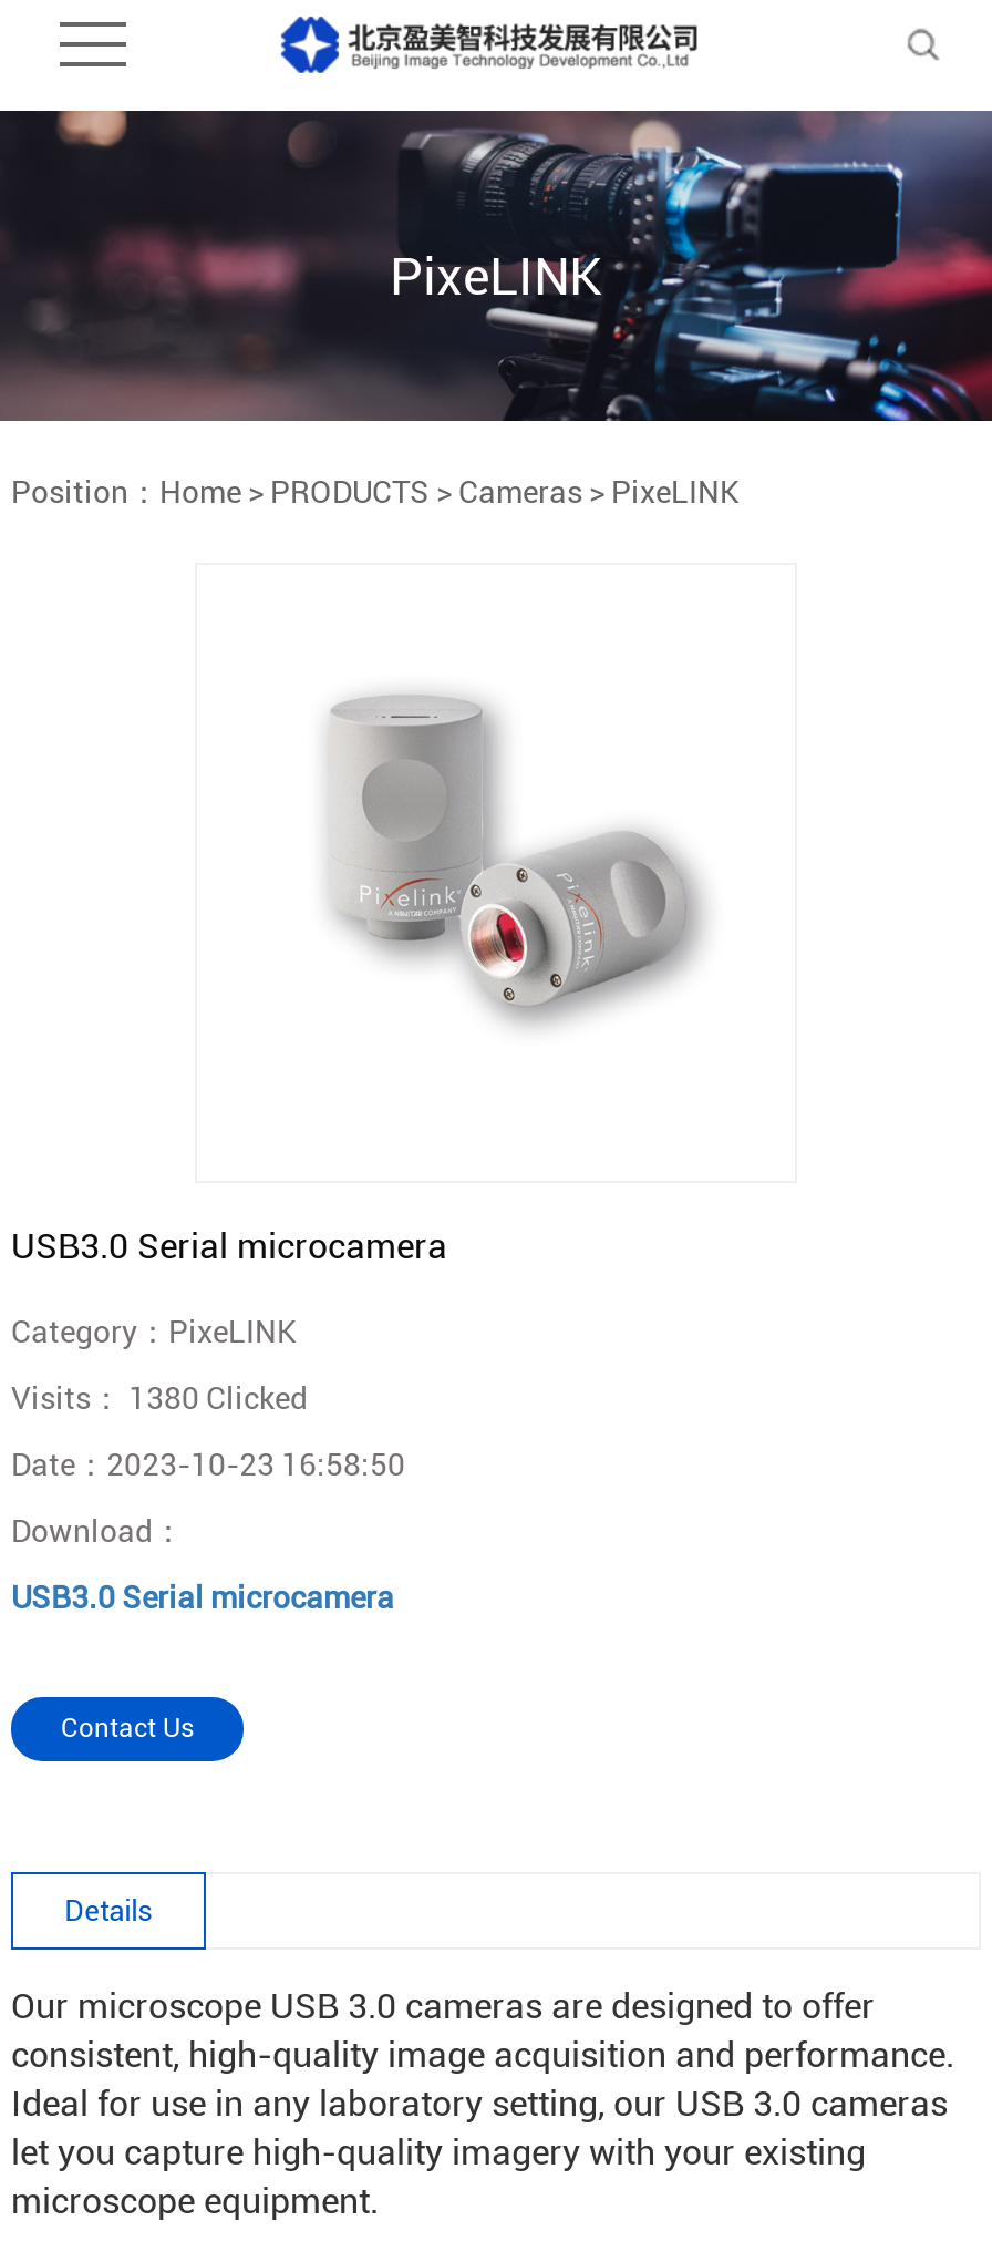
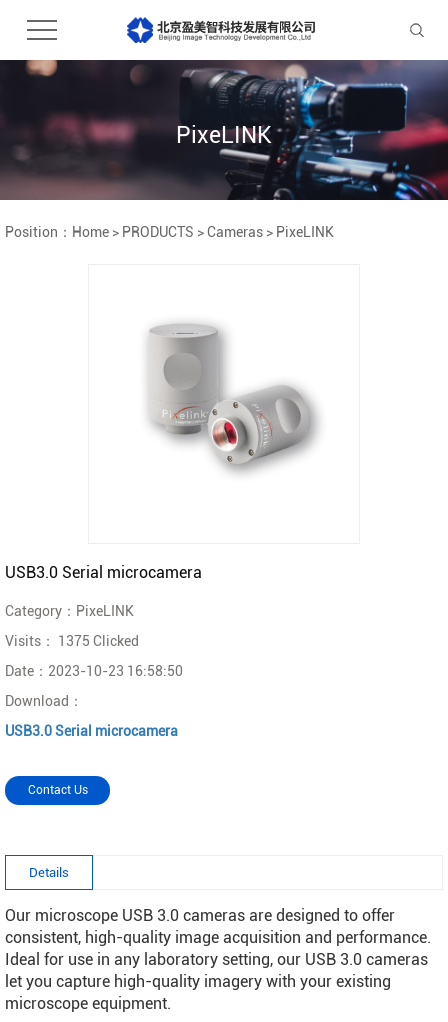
- Visits：1380 Clicked
+ Visits：1375 Clicked
